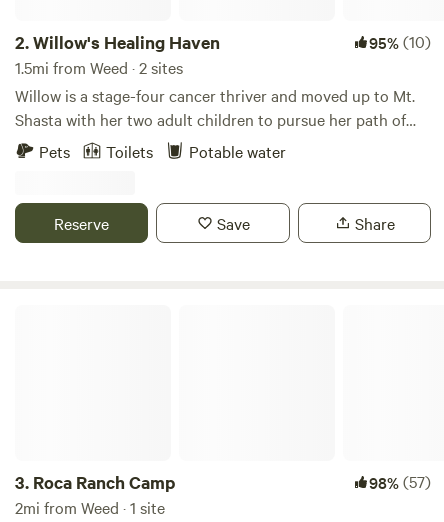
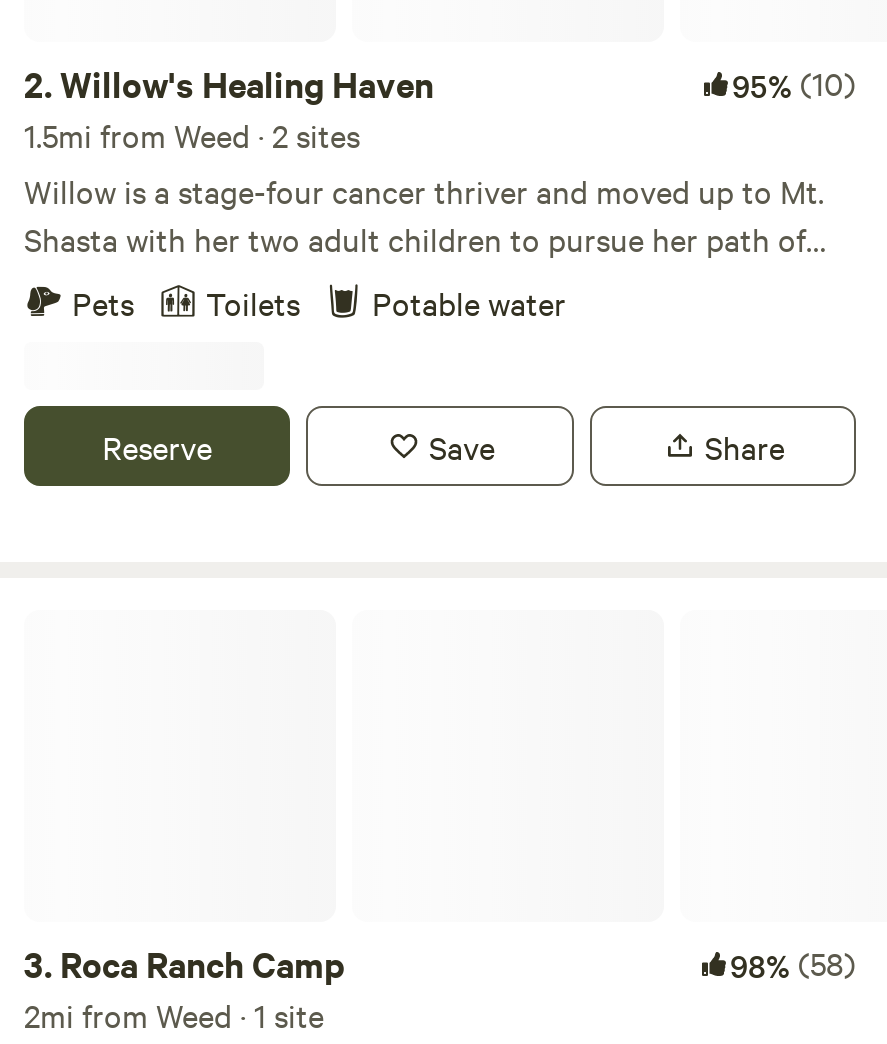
- 98% (57)
+ 98% (58)
